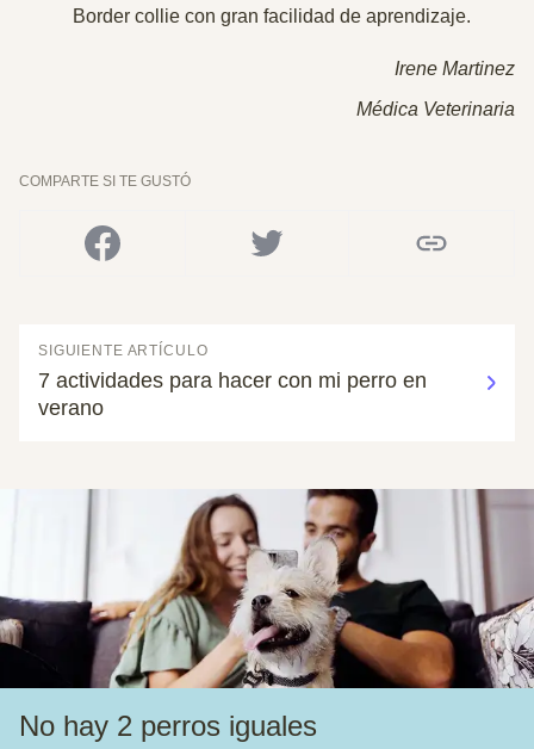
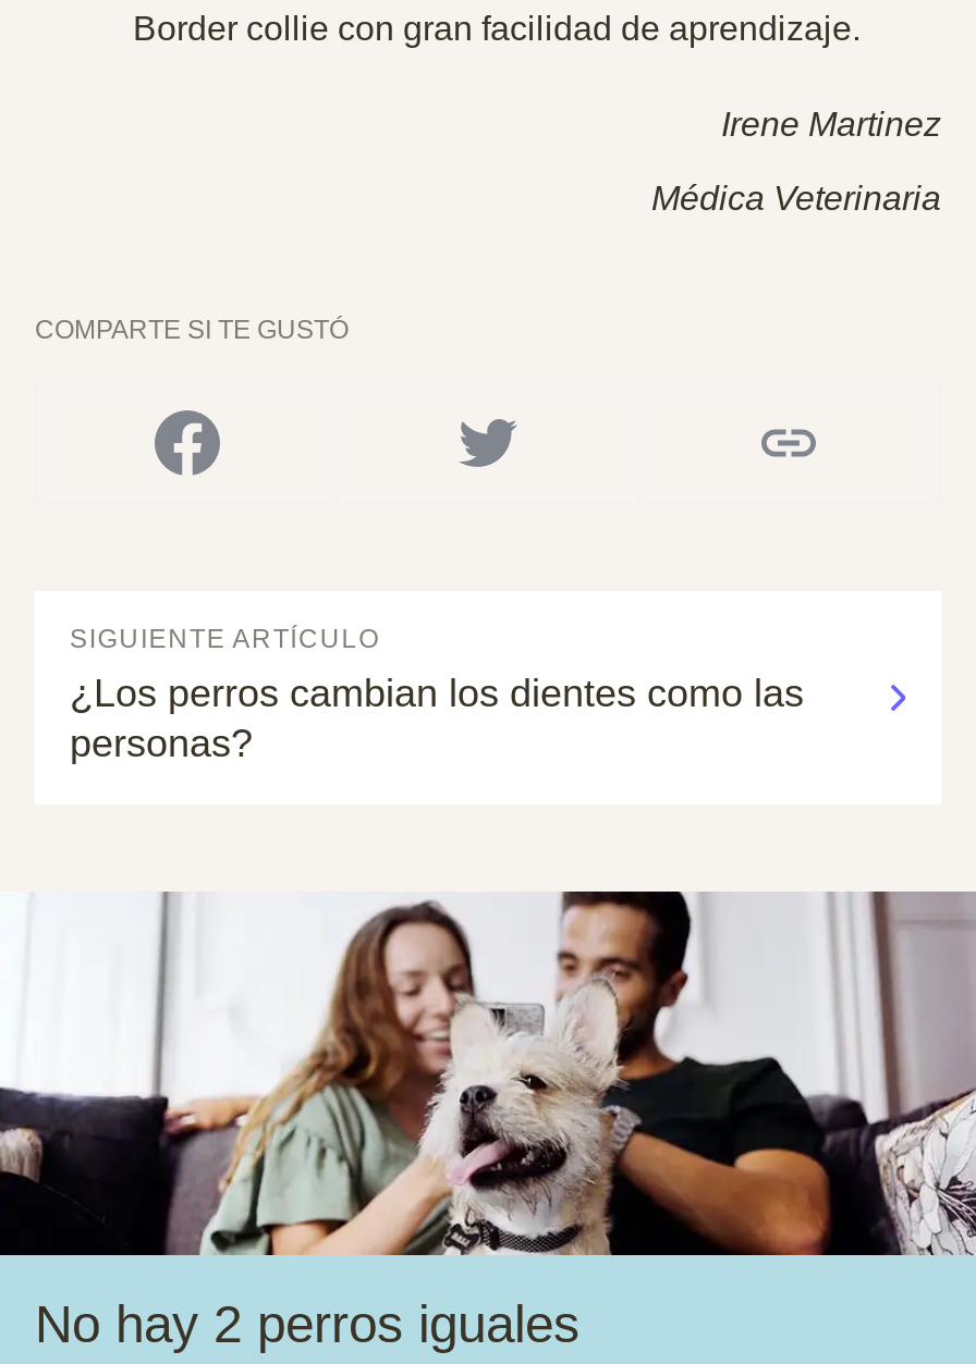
- 7 actividades para hacer con mi perro en
- verano
+ ¿Los perros cambian los dientes como las
+ personas?
